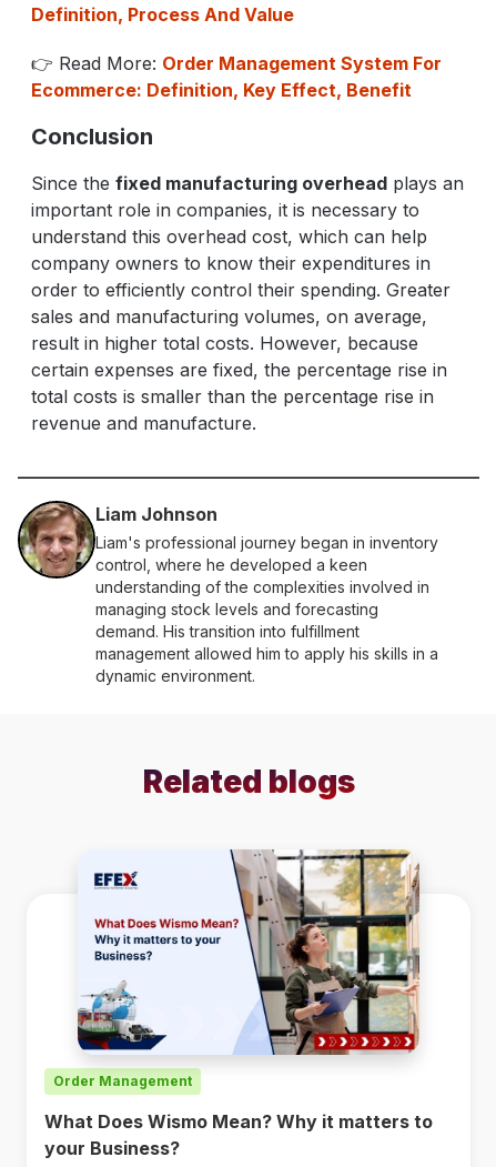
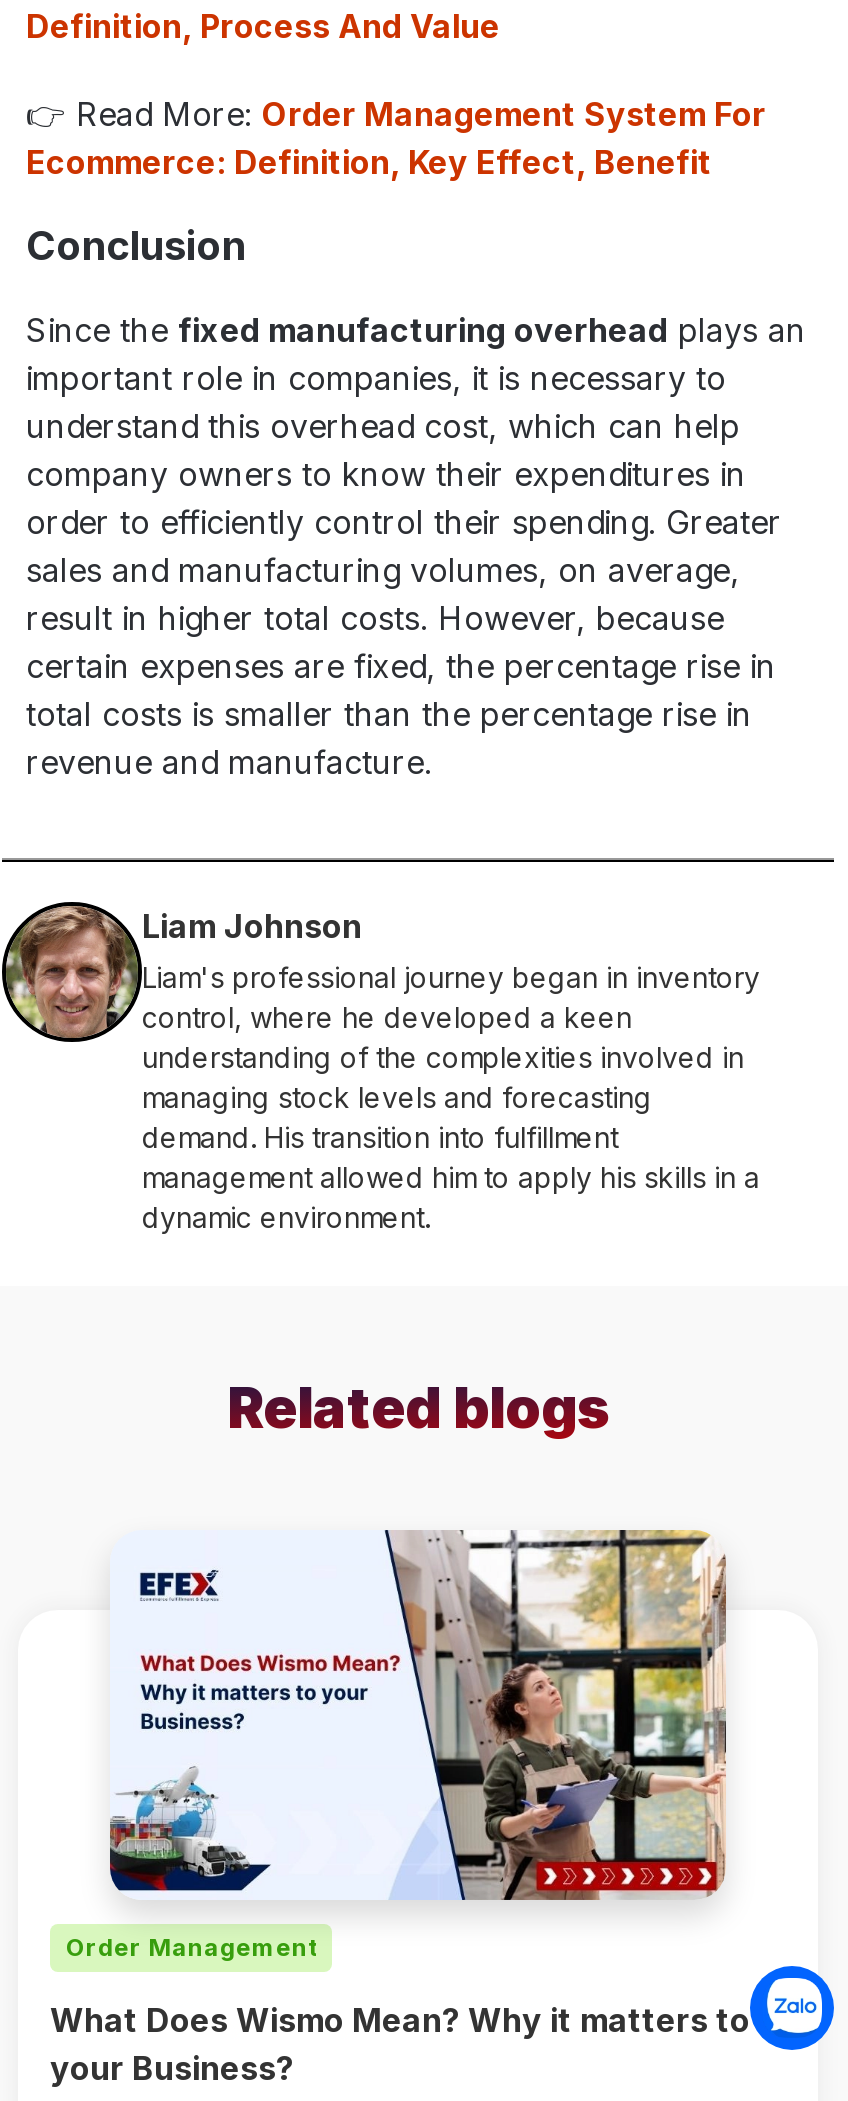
+ [image]
